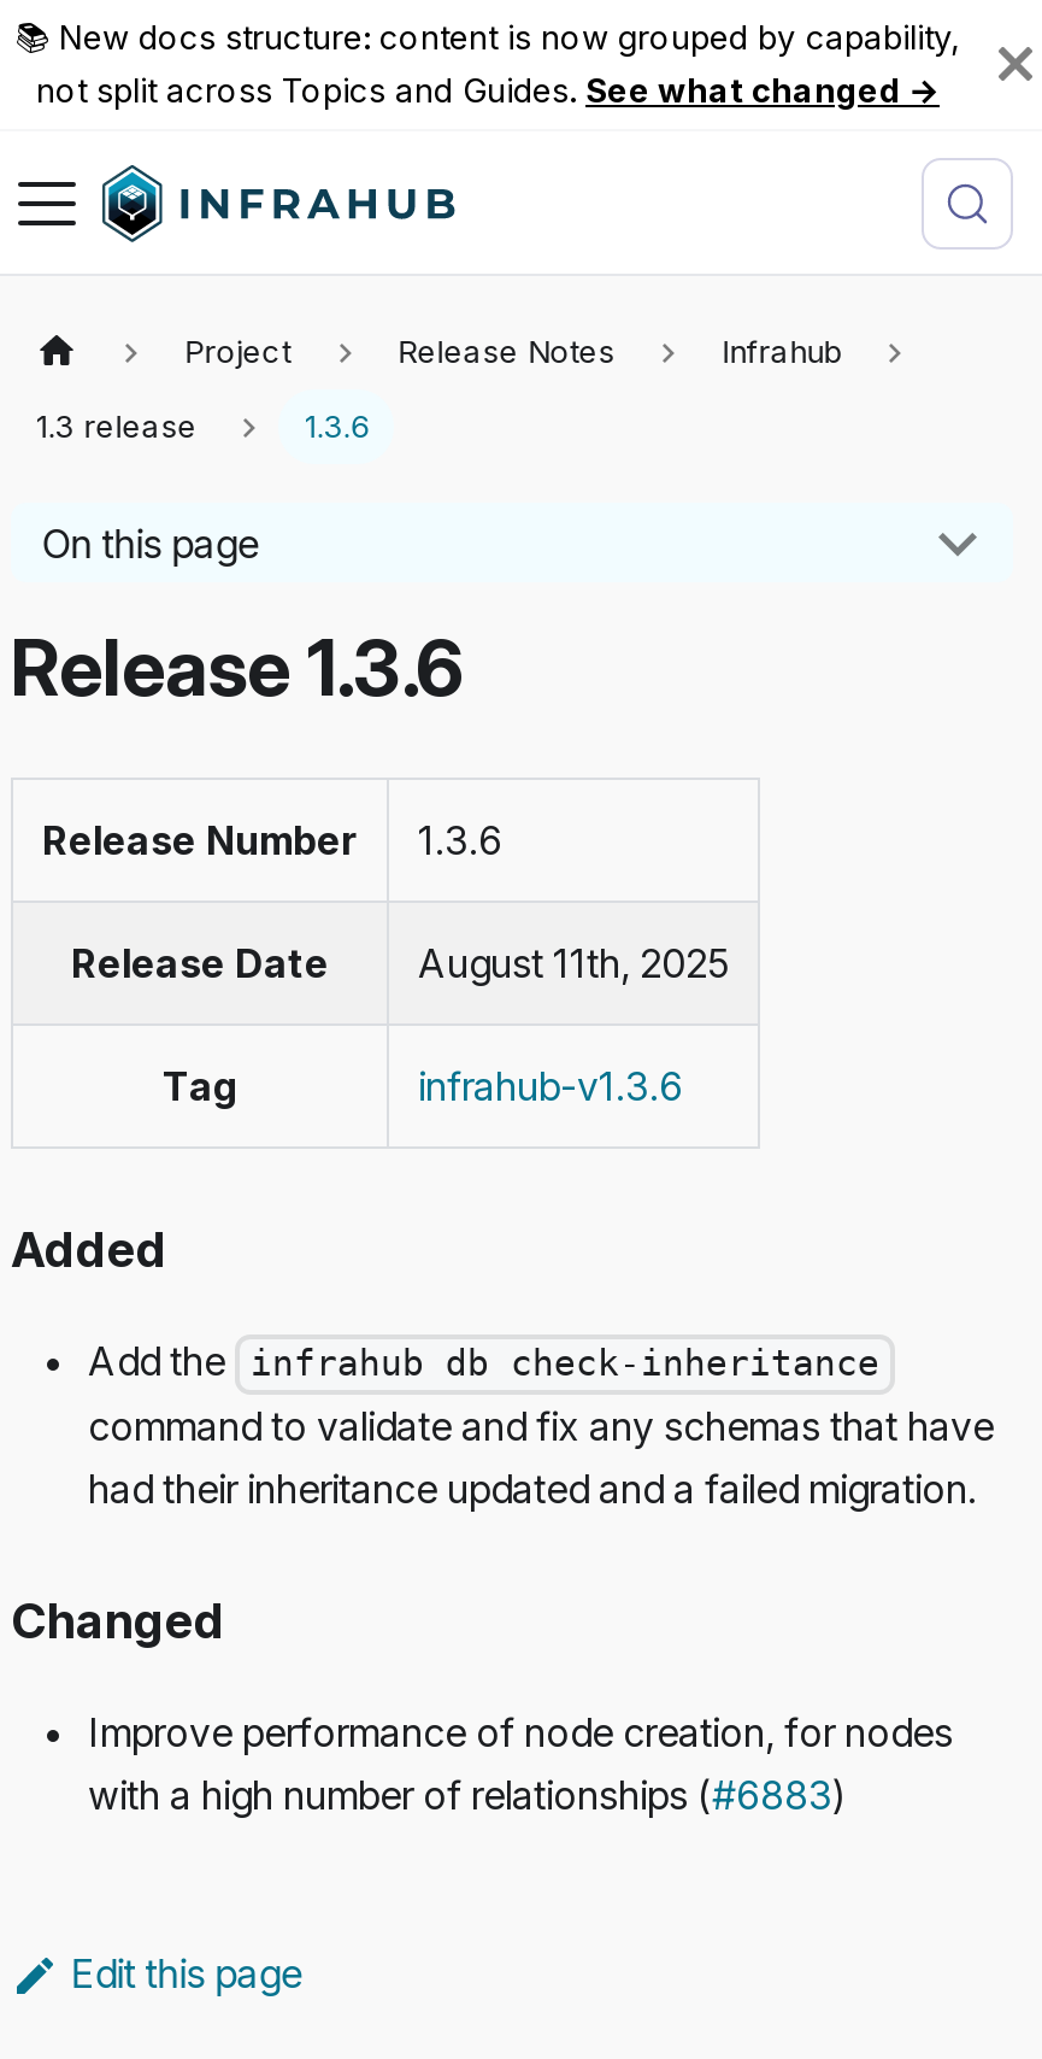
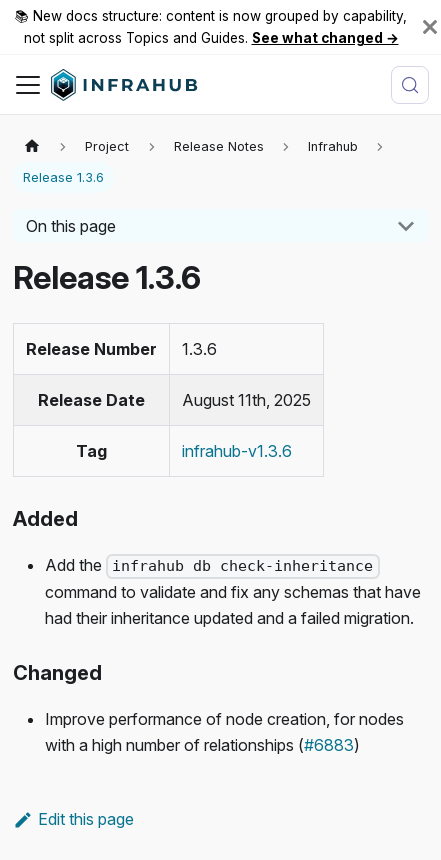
- 1.3 release
- 1.3.6
+ Release 1.3.6
